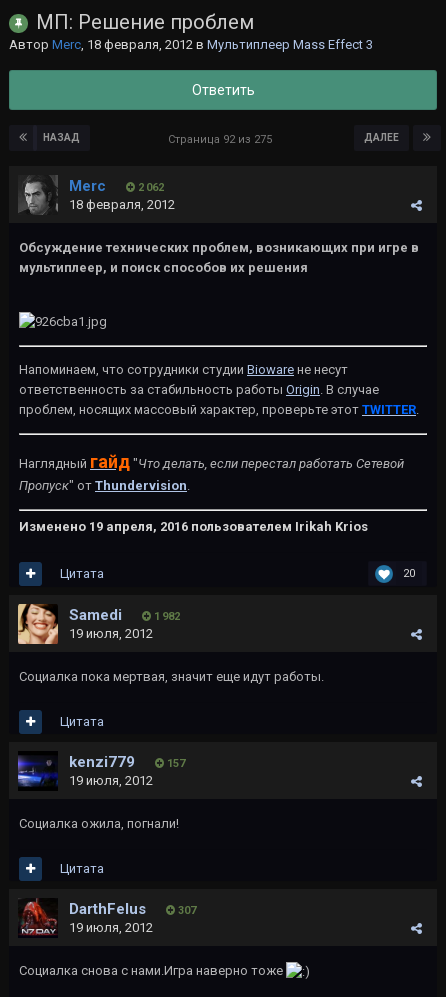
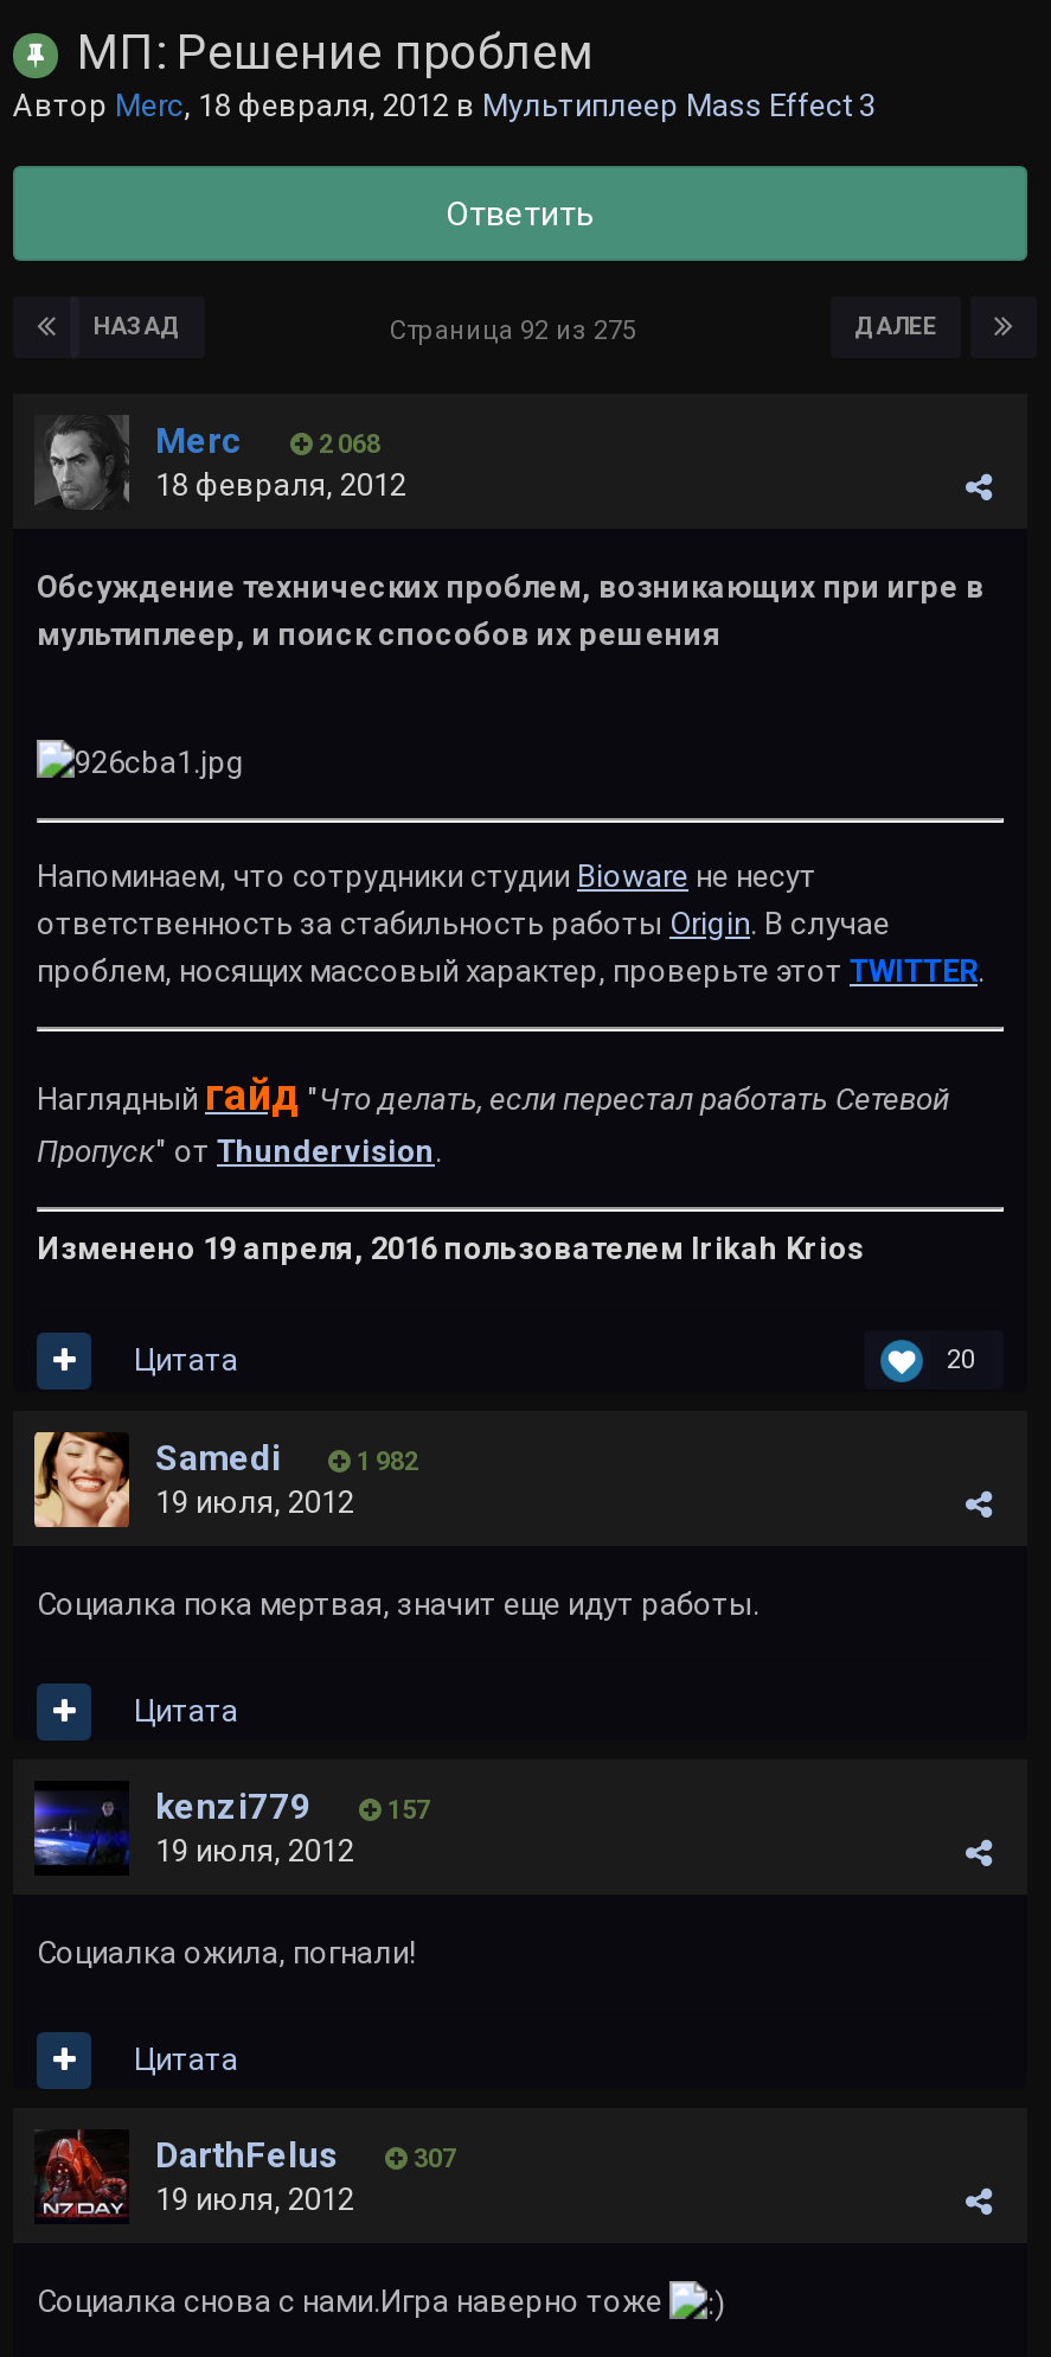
- 2 062
+ 2 068
